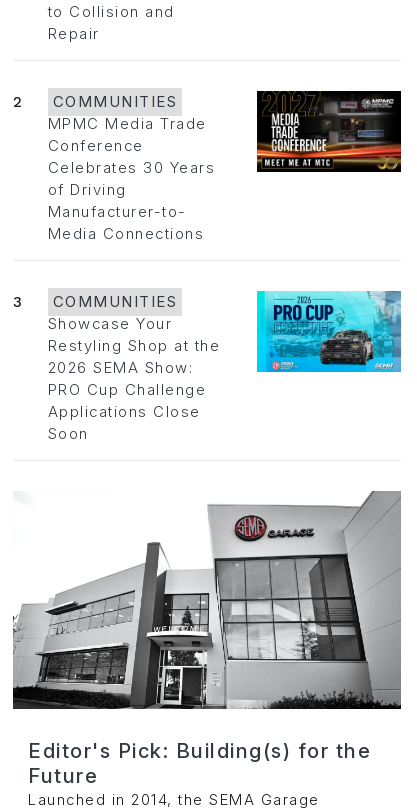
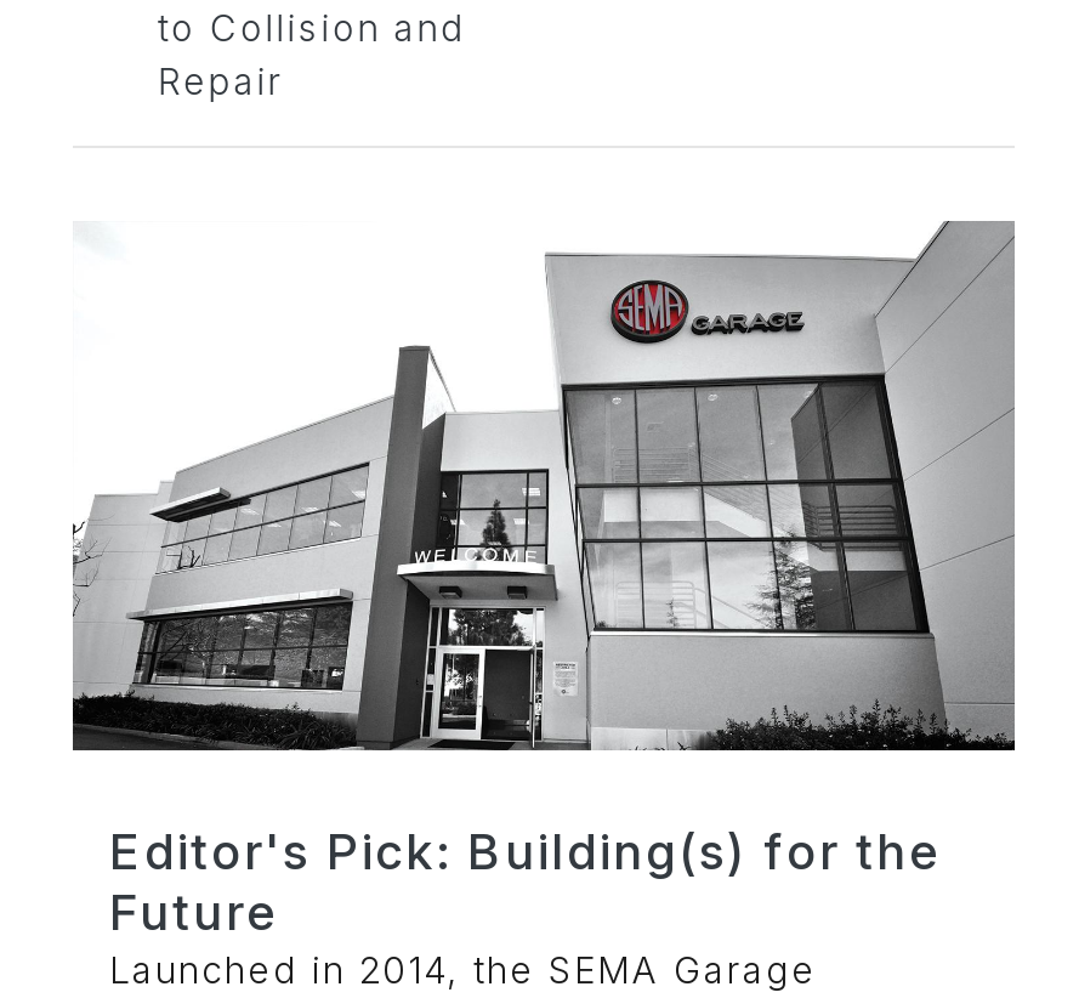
- 2
- COMMUNITIES
- MPMC Media Trade
- Conference
- Celebrates 30 Years
- of Driving
- Manufacturer-to-
- Media Connections

- [image]

- [image]
- 3
- COMMUNITIES
- Showcase Your
- Restyling Shop at the
- 2026 SEMA Show:
- PRO Cup Challenge
- Applications Close
- Soon
